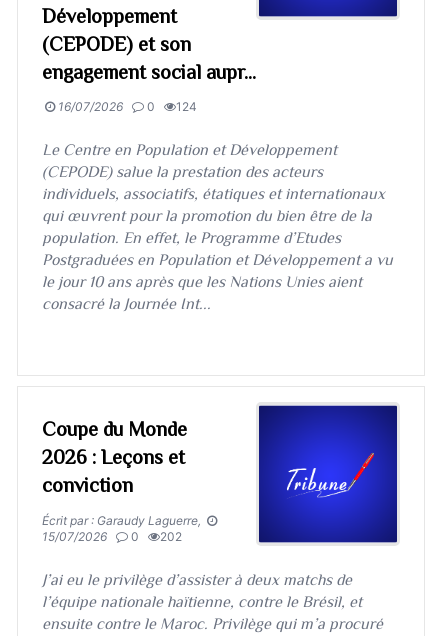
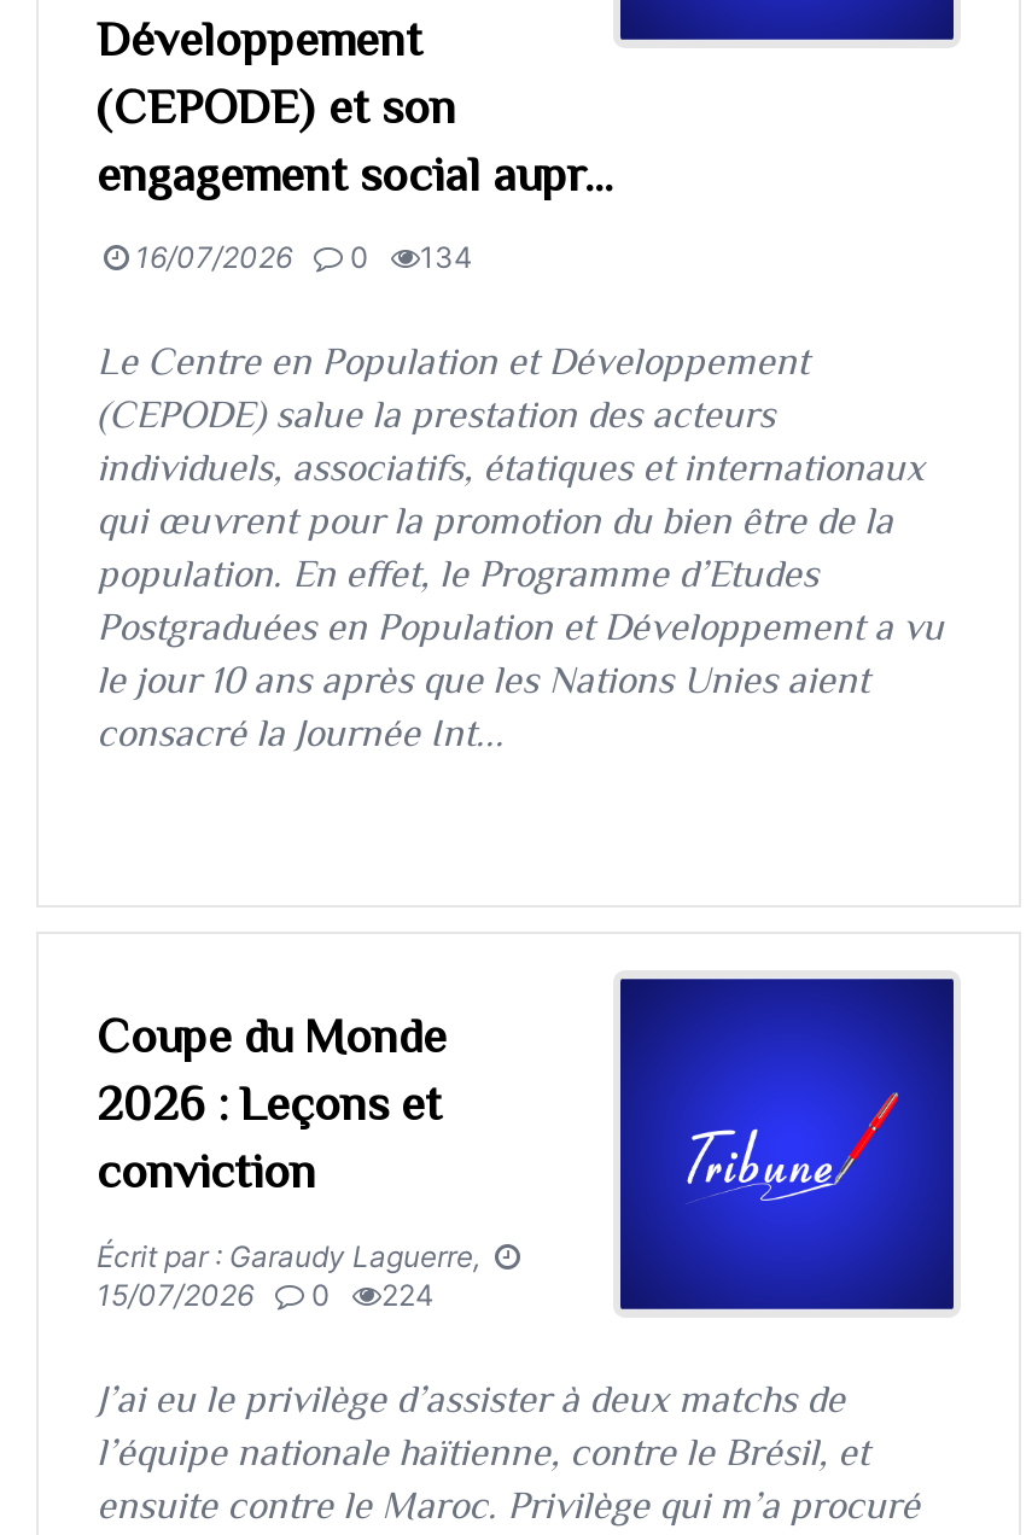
- 16/07/2026 0 124
+ 16/07/2026 0 134

- 15/07/2026 0 202
+ 15/07/2026 0 224
